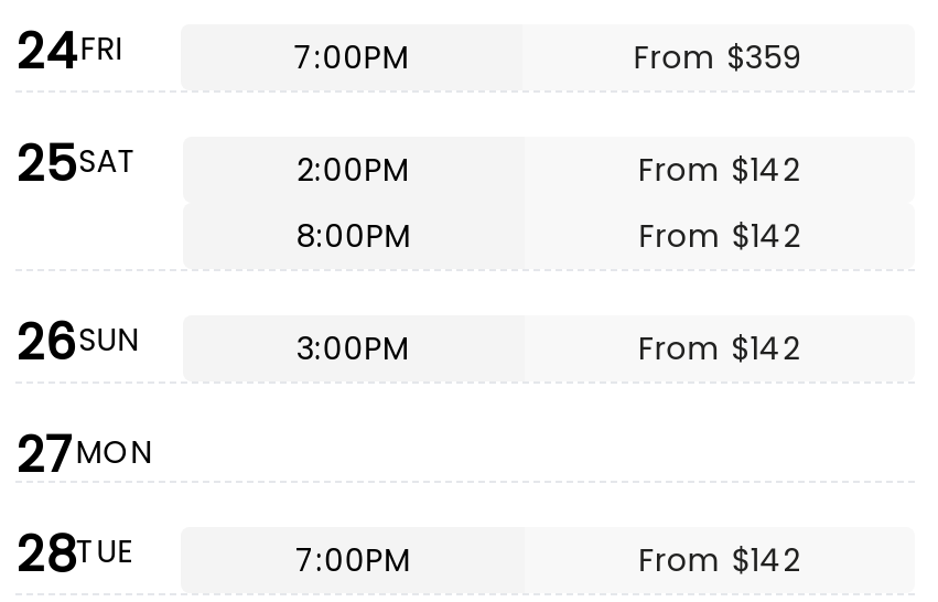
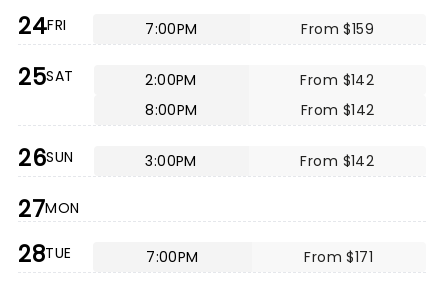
- From $359
+ From $159

- From $142
+ From $171
